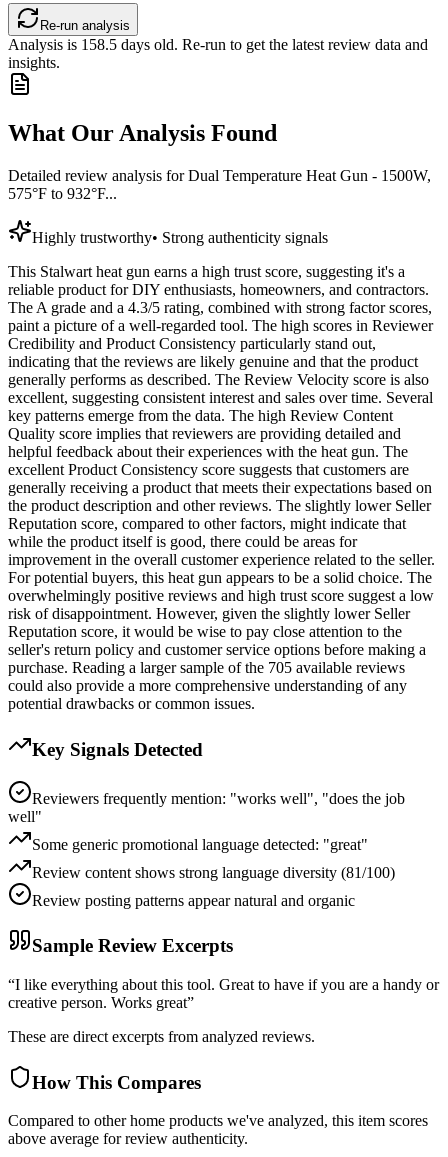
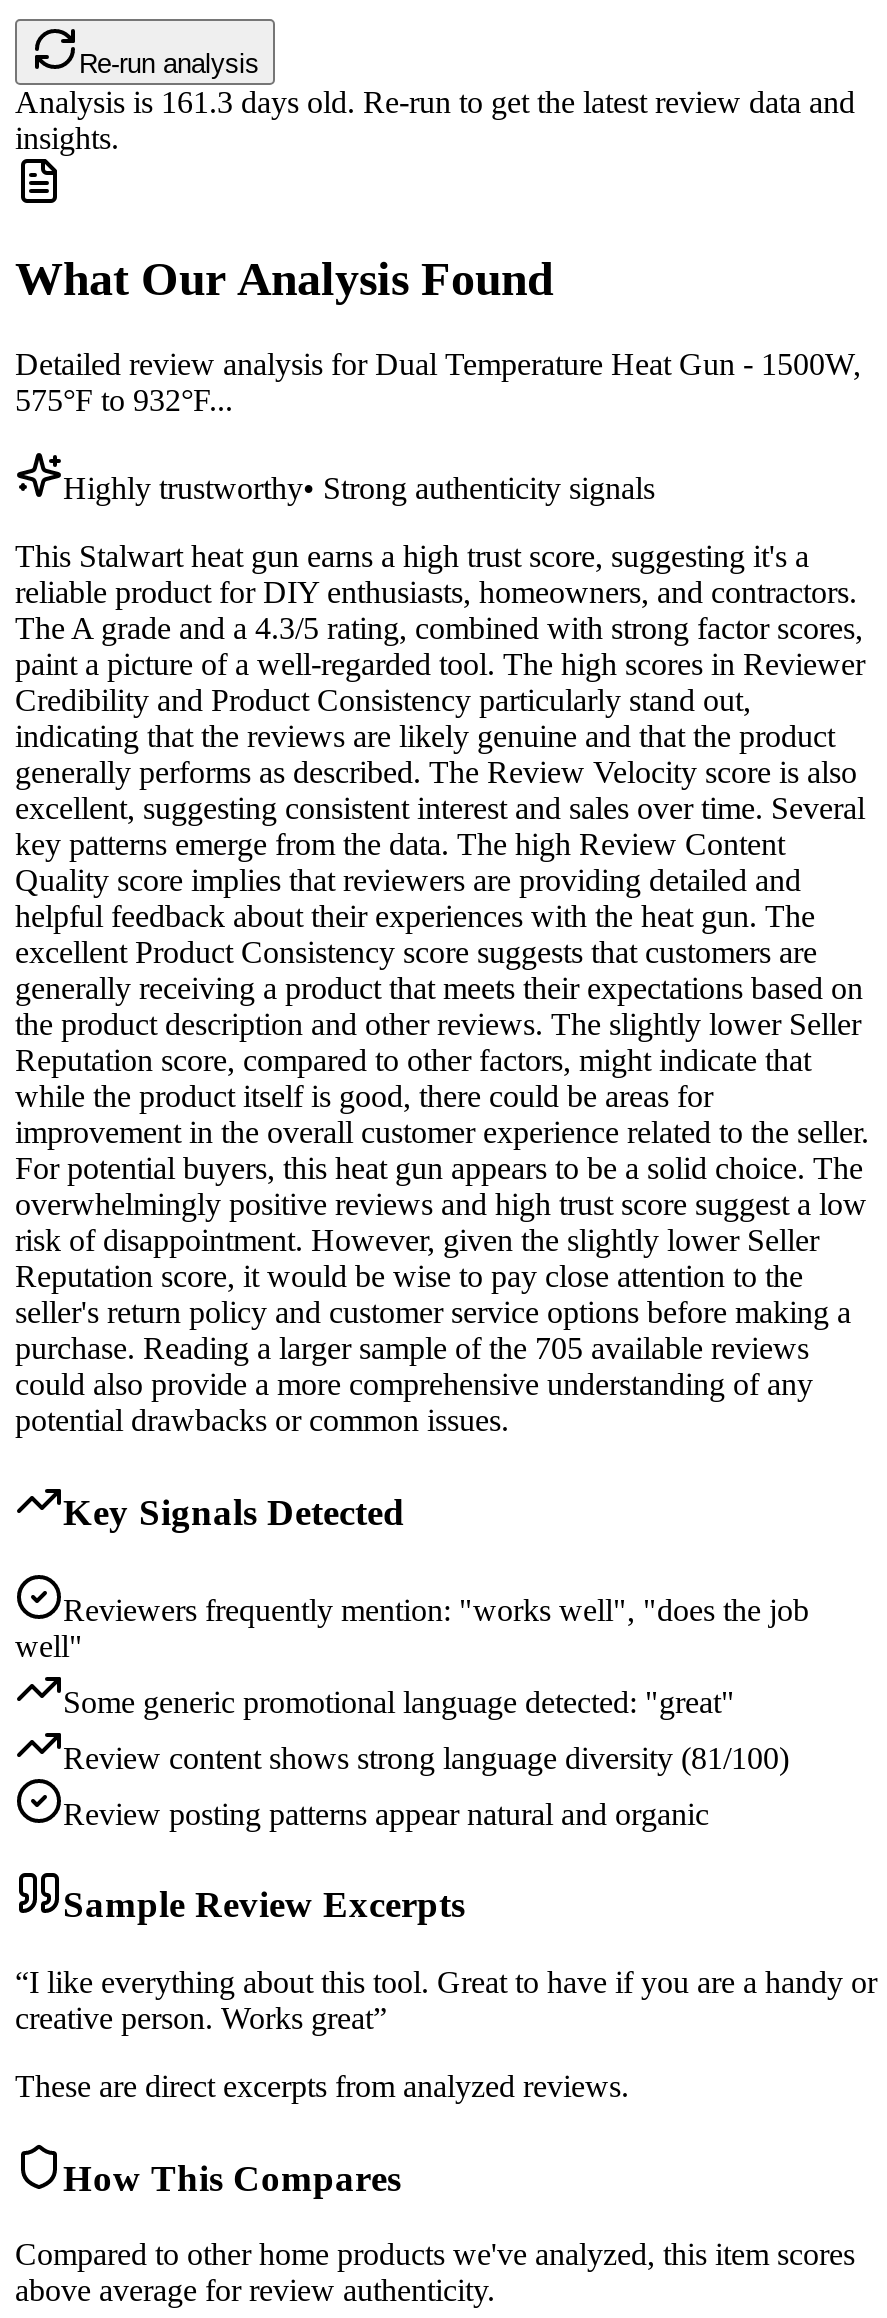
- Analysis is158.5days old. Re-run to get the latest review data and
+ Analysis is161.3days old. Re-run to get the latest review data and
